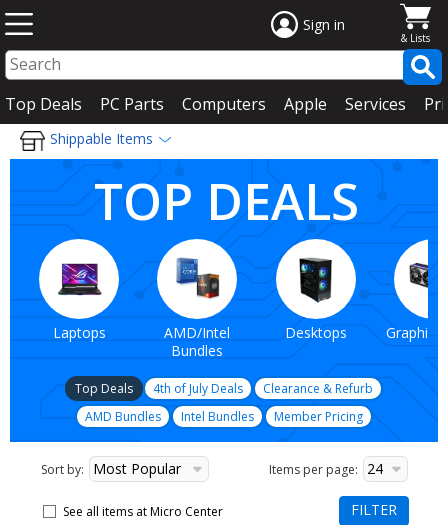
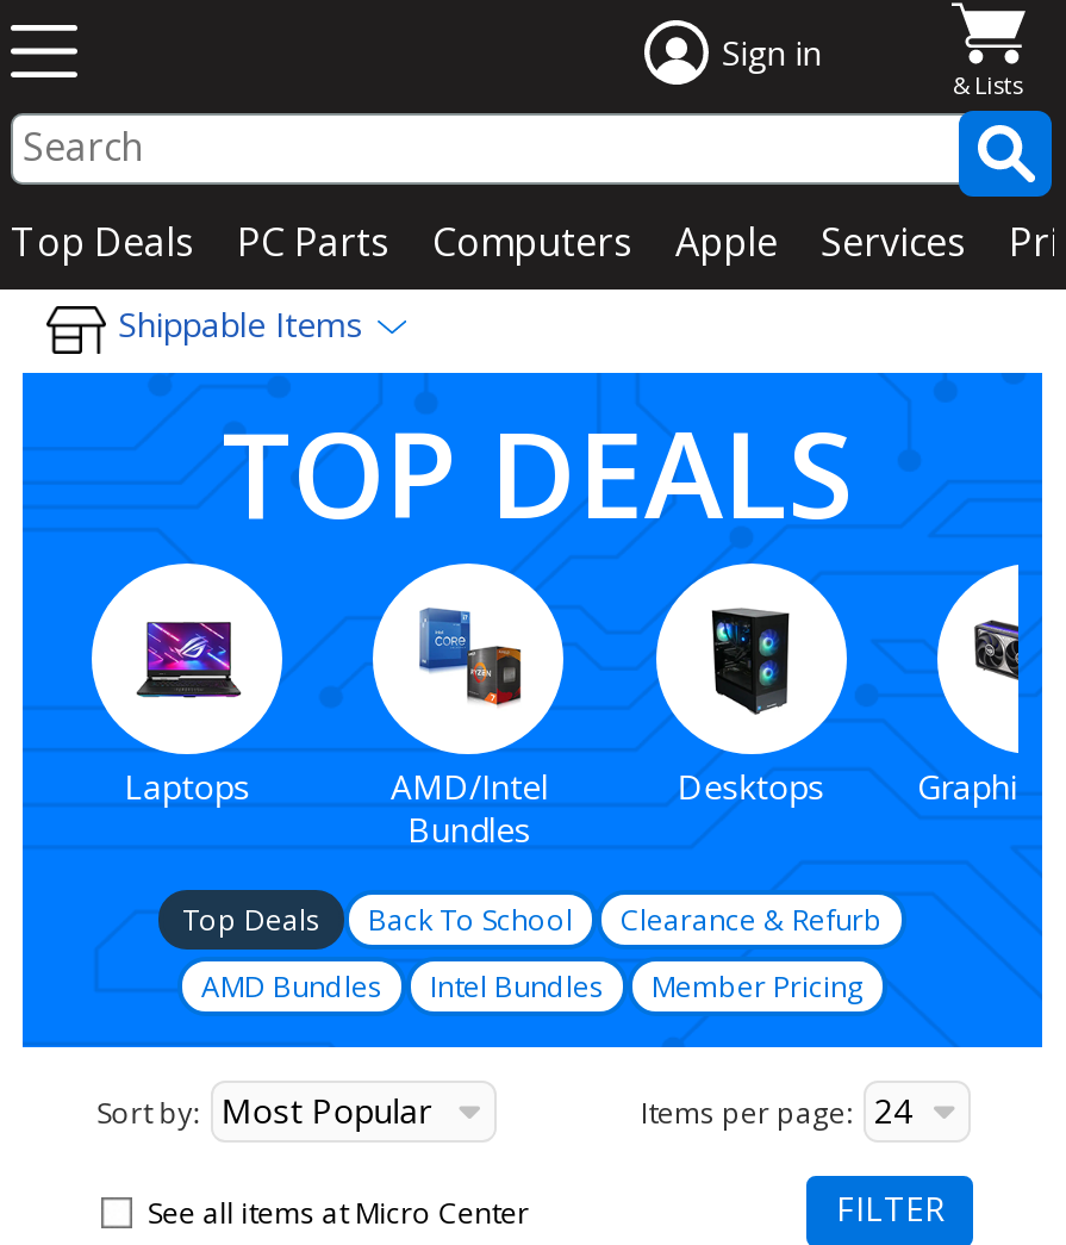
- 4th of July Deals
+ Back To School
